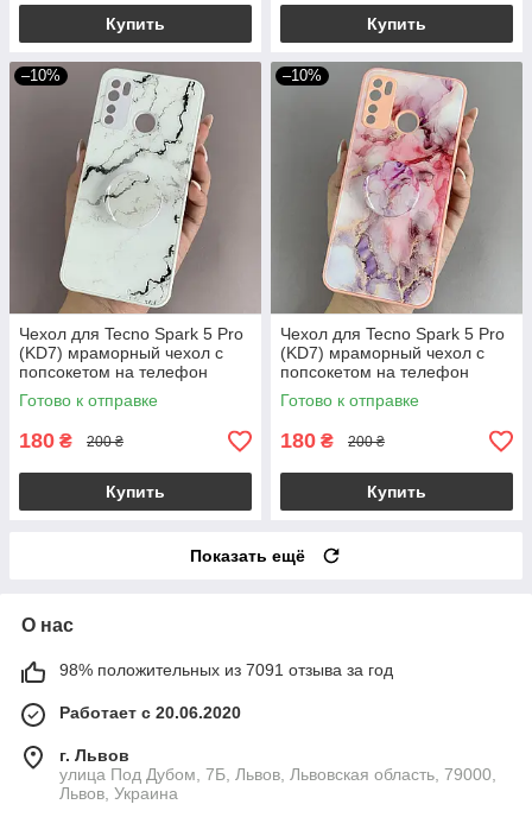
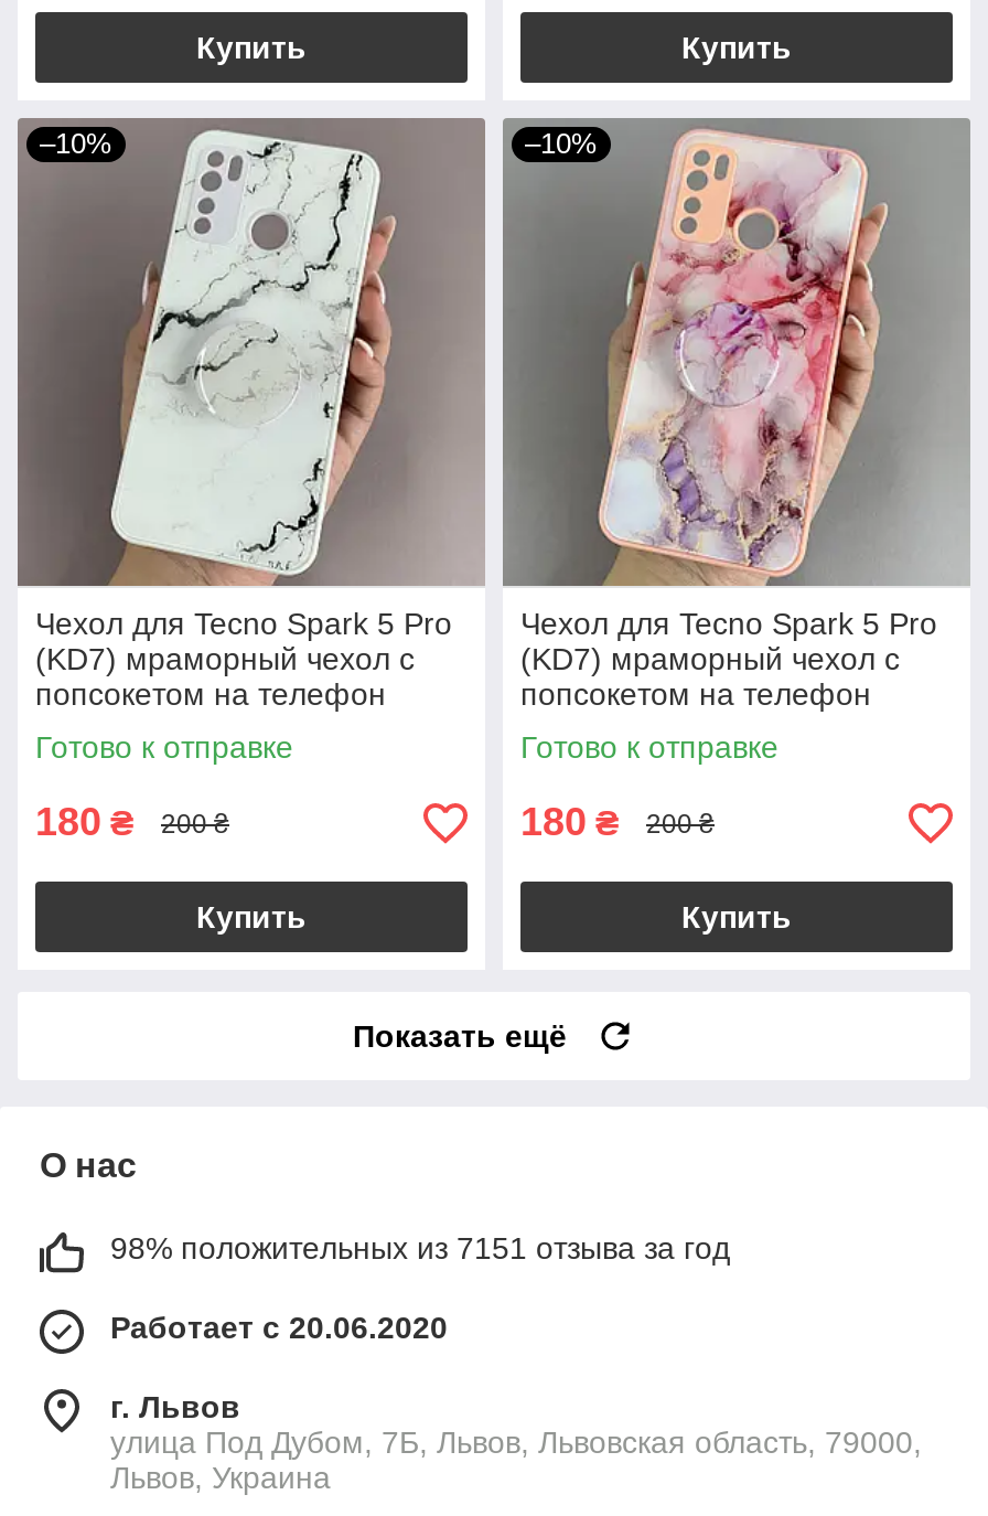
- 98% положительных из 7091 отзыва за год
+ 98% положительных из 7151 отзыва за год
